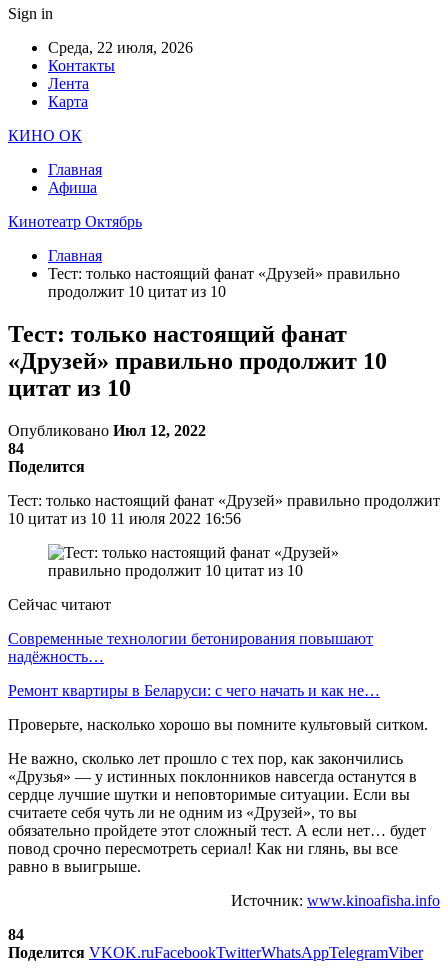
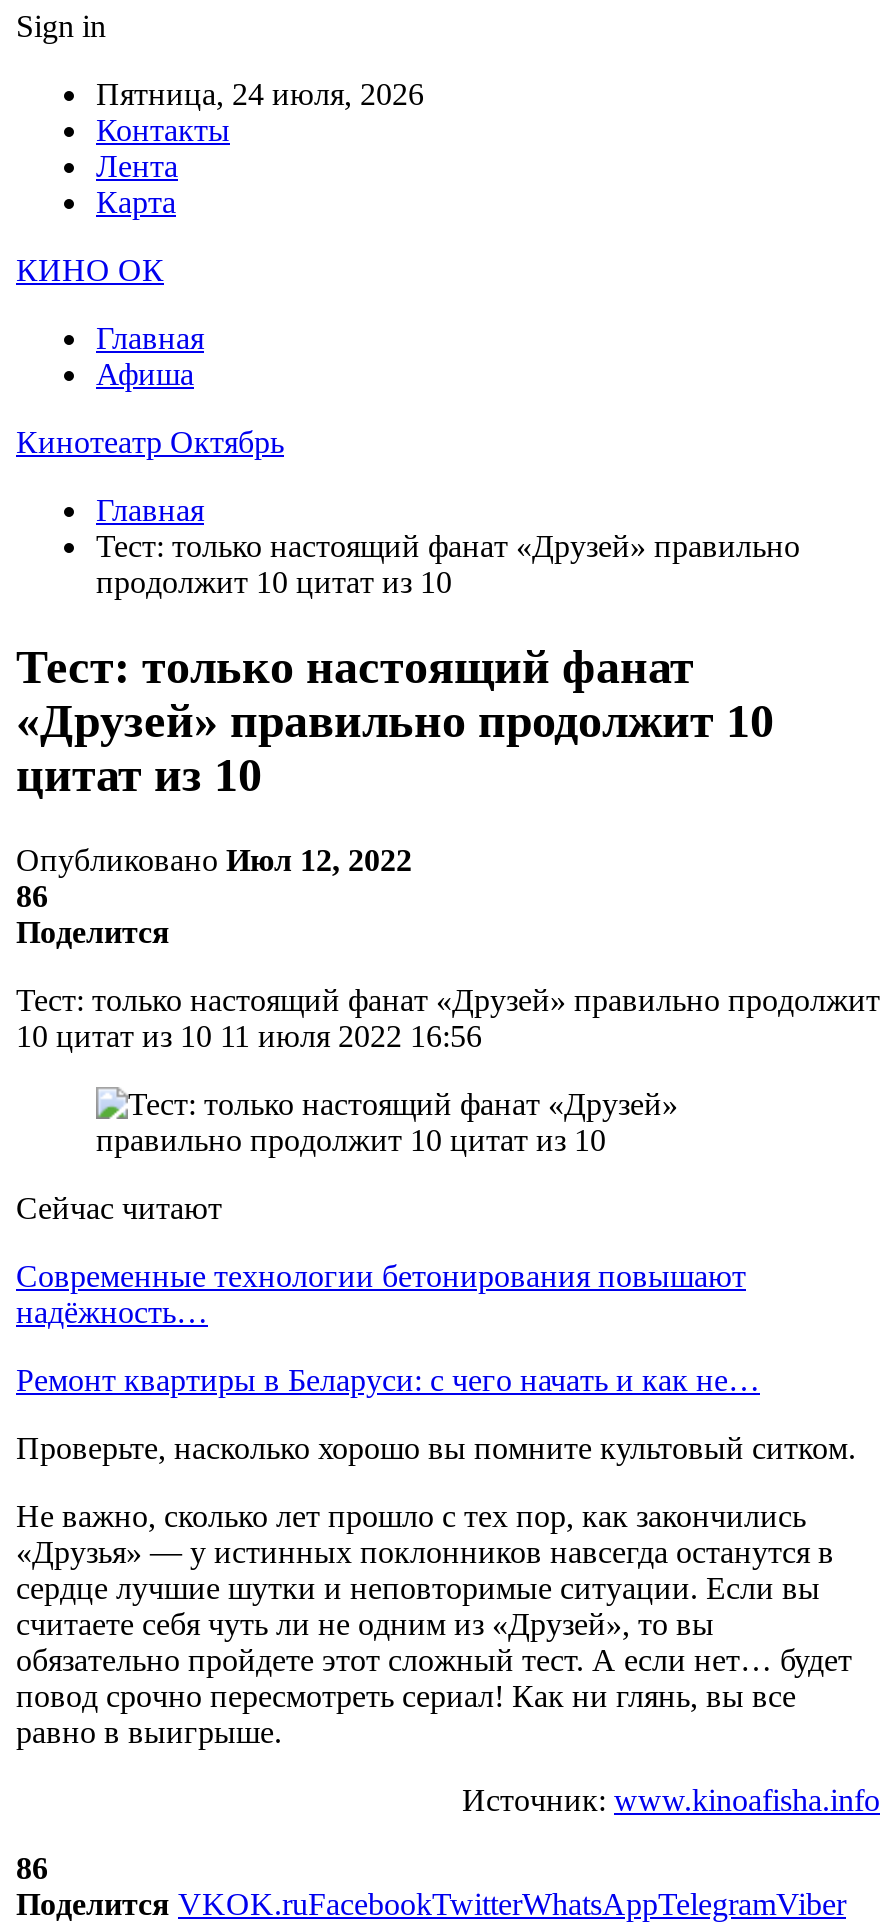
- Среда, 22 июля, 2026
+ Пятница, 24 июля, 2026

- 84
+ 86

- 84
+ 86
